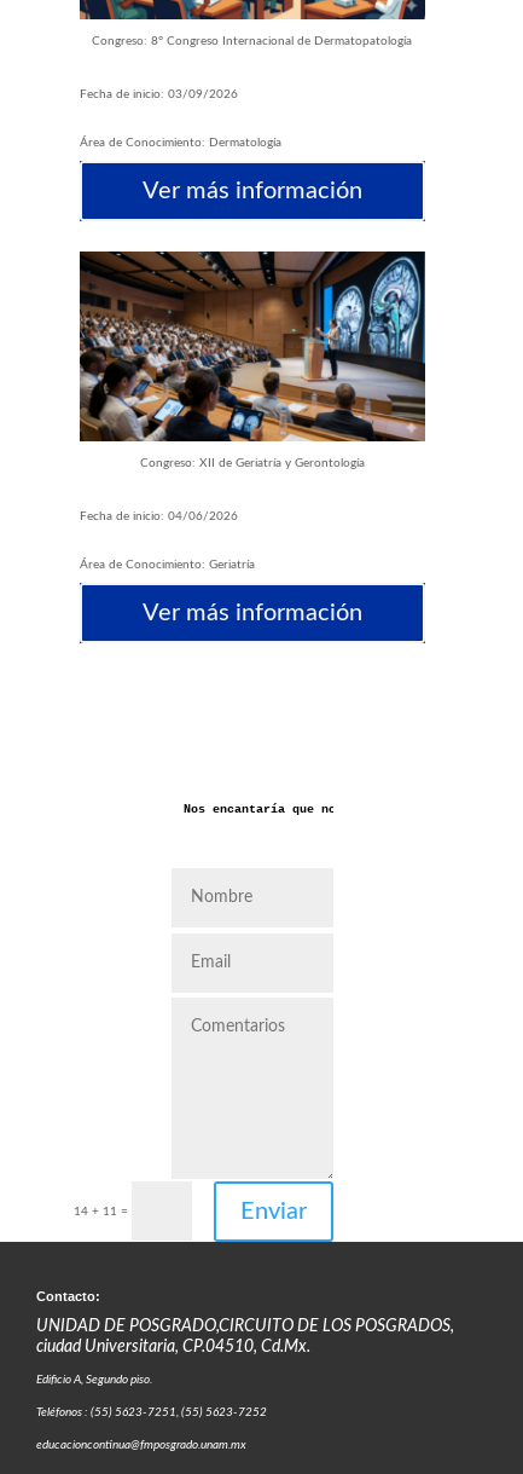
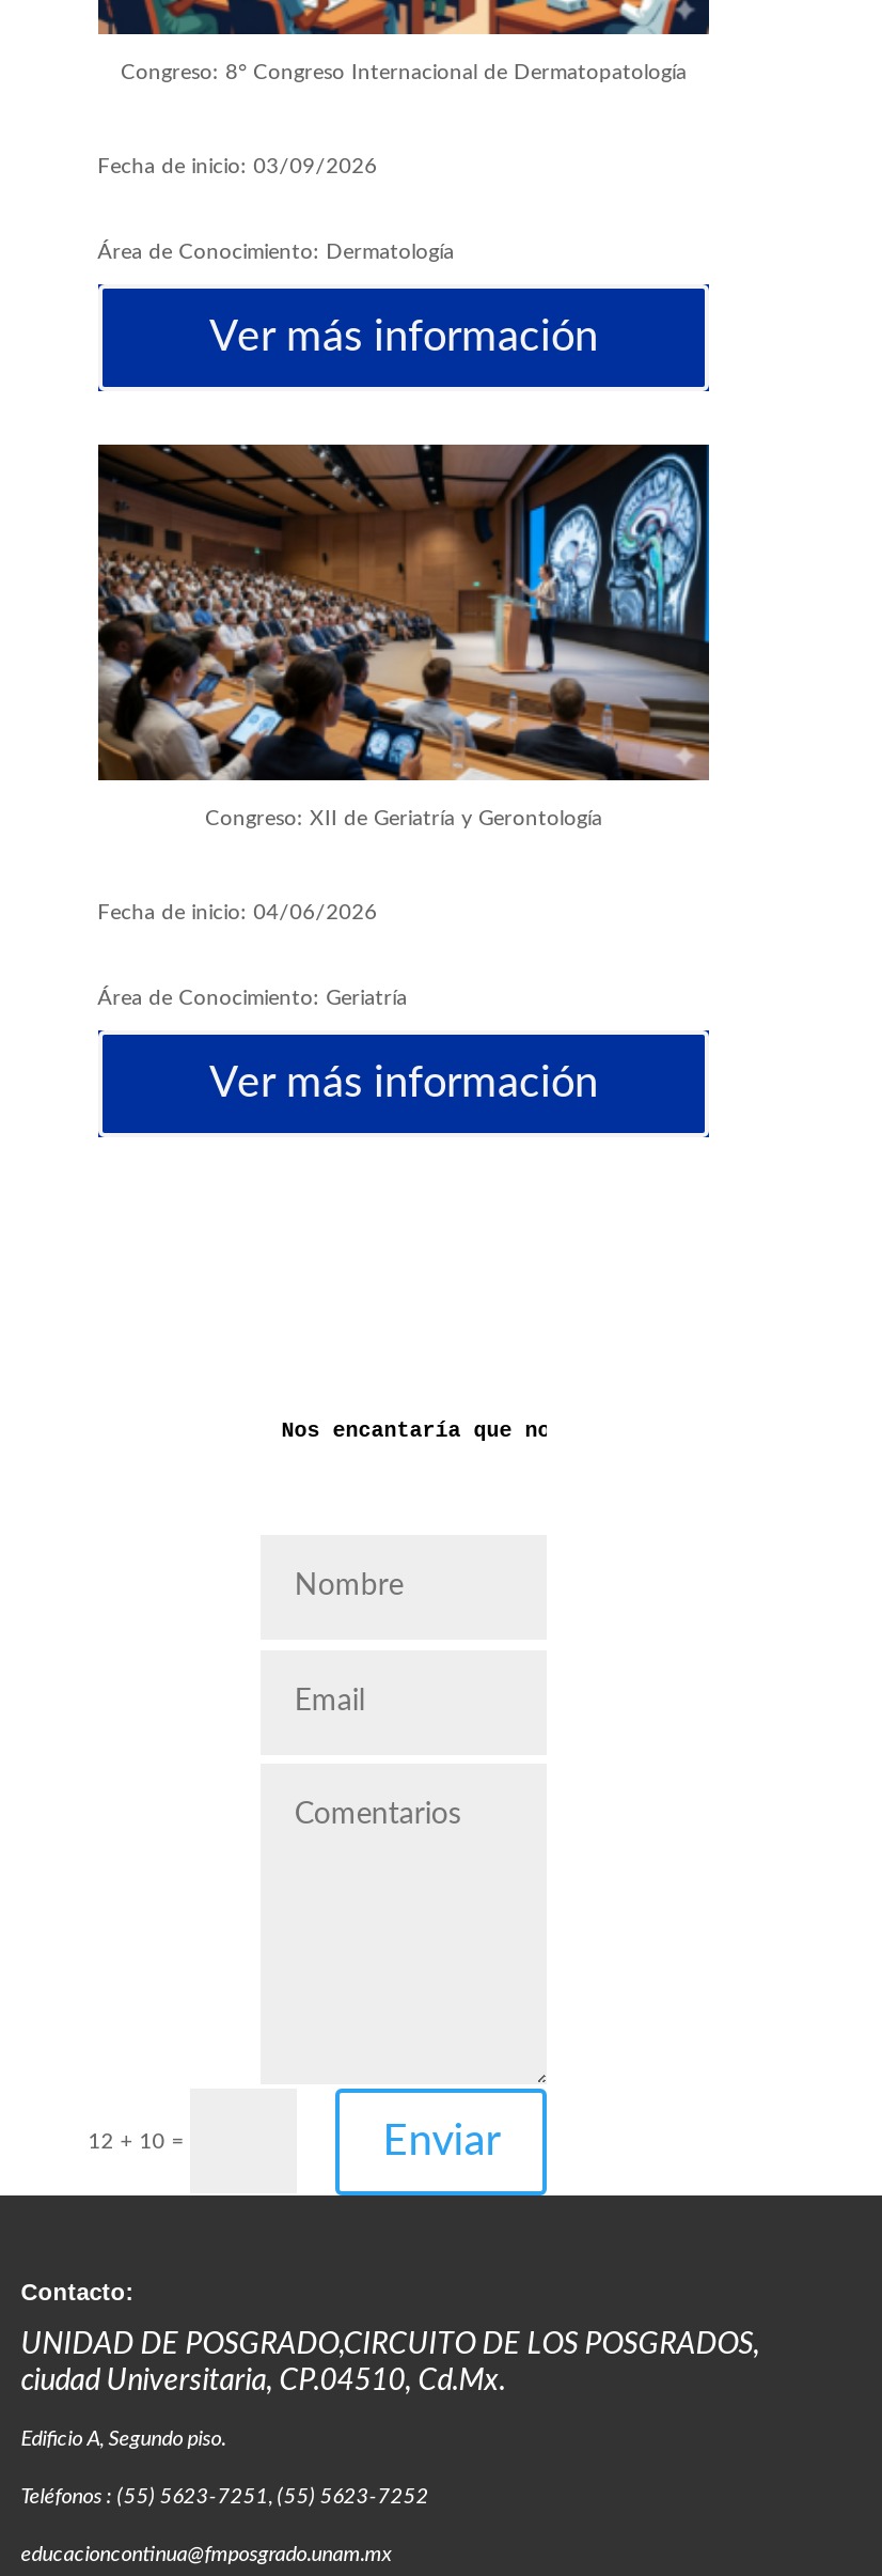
- 14 + 11 =
+ 12 + 10 =
